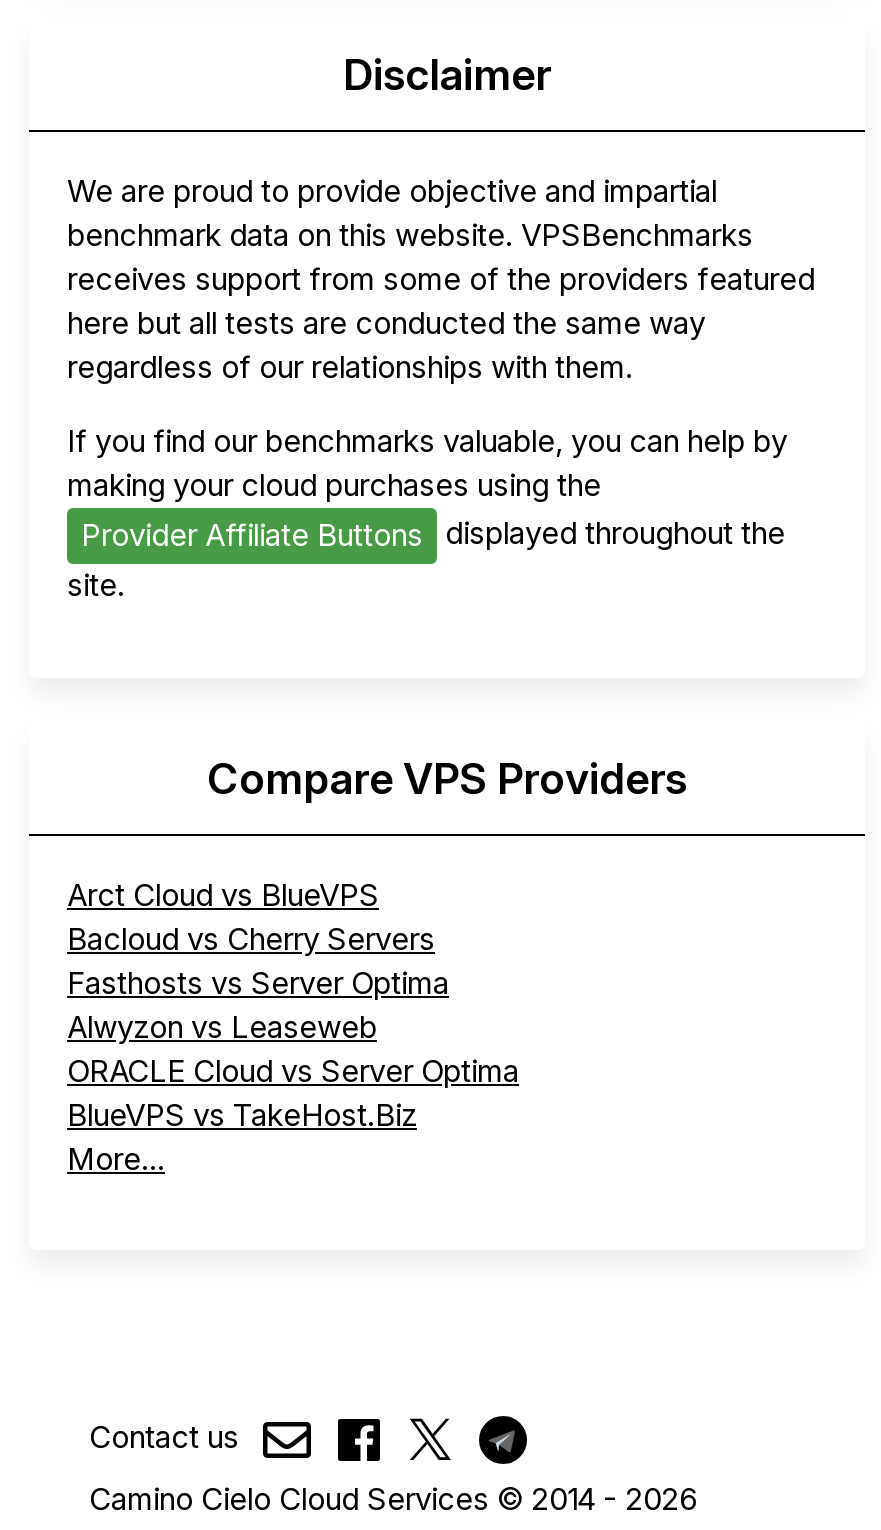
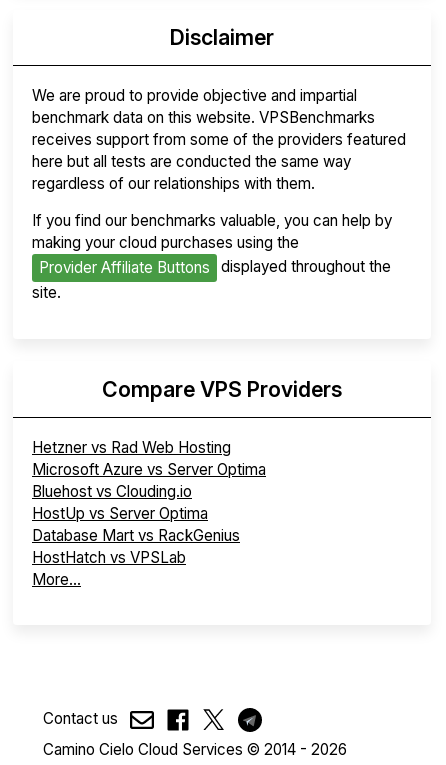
- Arct Cloud vs BlueVPS
- Bacloud vs Cherry Servers
- Fasthosts vs Server Optima
- Alwyzon vs Leaseweb
- ORACLE Cloud vs Server Optima
- BlueVPS vs TakeHost.Biz
+ Hetzner vs Rad Web Hosting
+ Microsoft Azure vs Server Optima
+ Bluehost vs Clouding.io
+ HostUp vs Server Optima
+ Database Mart vs RackGenius
+ HostHatch vs VPSLab
